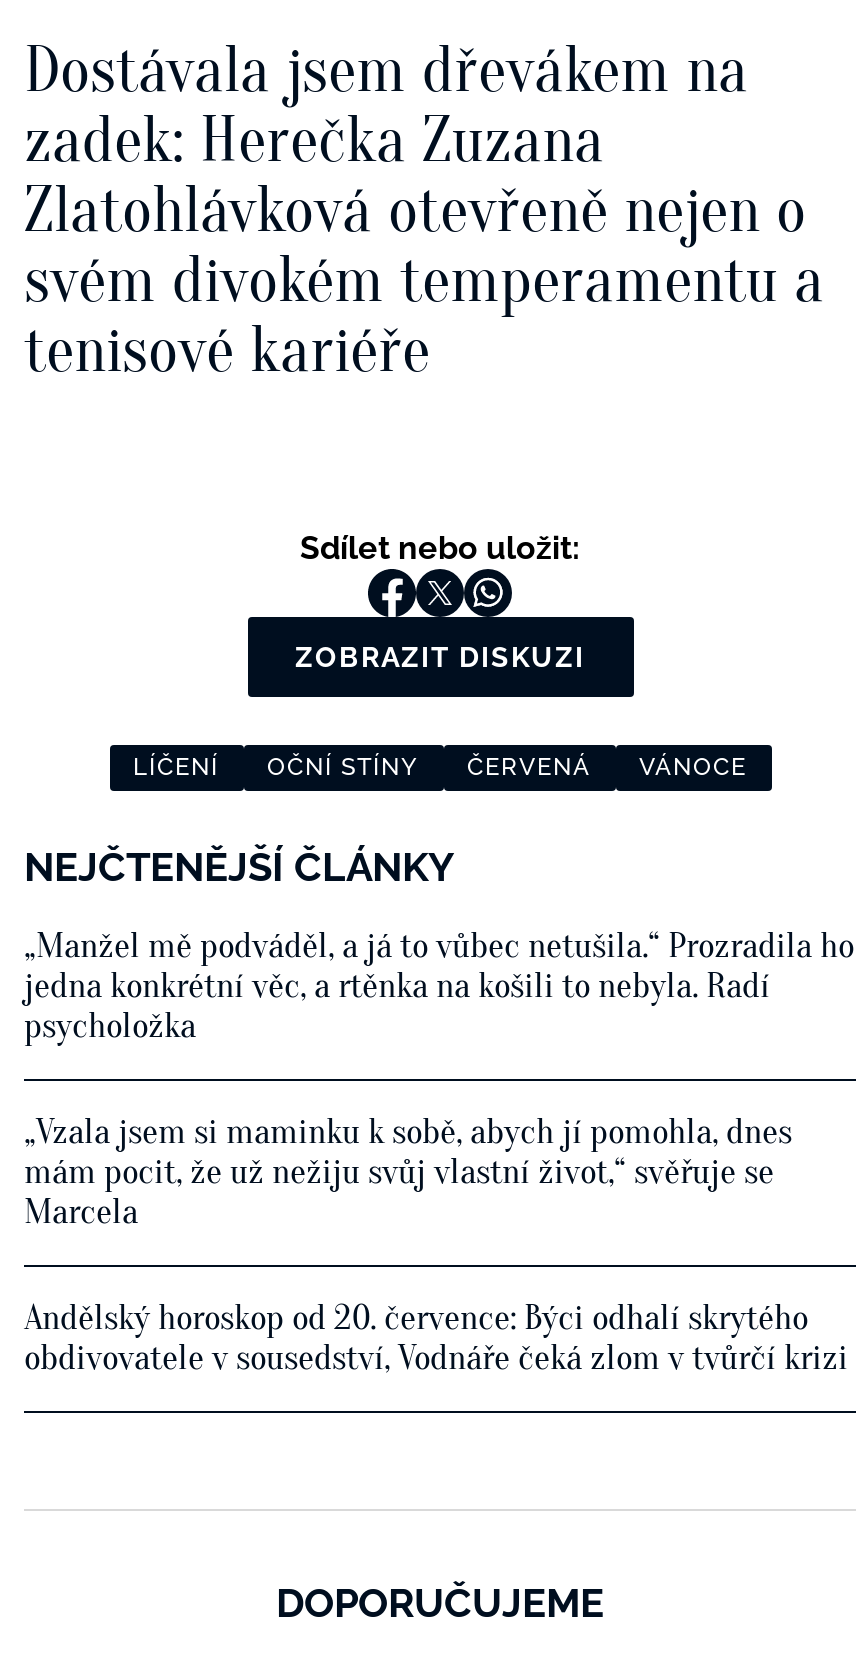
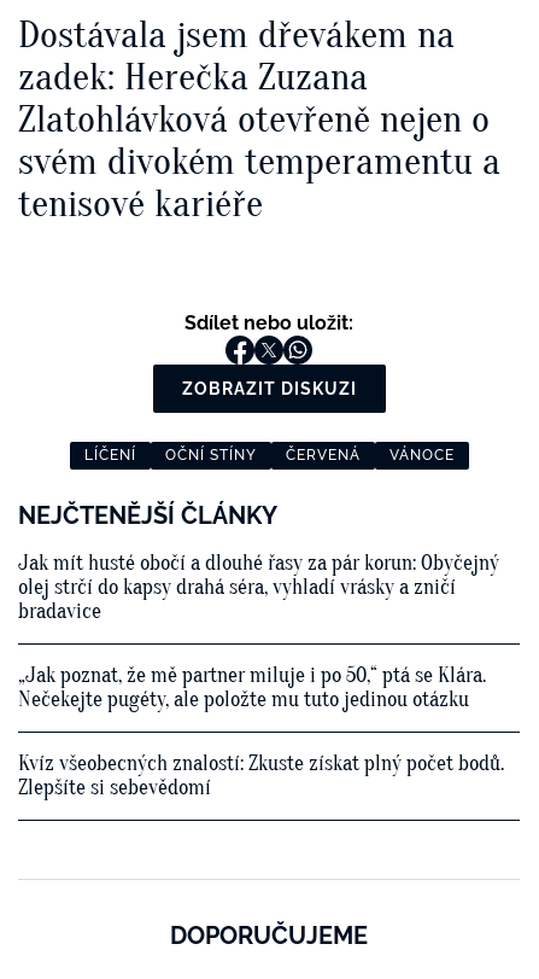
- „Manžel mě podváděl, a já to vůbec netušila.“ Prozradila ho
- jedna konkrétní věc, a rtěnka na košili to nebyla. Radí
- psycholožka
+ Jak mít husté obočí a dlouhé řasy za pár korun: Obyčejný
+ olej strčí do kapsy drahá séra, vyhladí vrásky a zničí
+ bradavice

- „Vzala jsem si maminku k sobě, abych jí pomohla, dnes
- mám pocit, že už nežiju svůj vlastní život,“ svěřuje se
- Marcela
+ „Jak poznat, že mě partner miluje i po 50,“ ptá se Klára.
+ Nečekejte pugéty, ale položte mu tuto jedinou otázku

- Andělský horoskop od 20. července: Býci odhalí skrytého
- obdivovatele v sousedství, Vodnáře čeká zlom v tvůrčí krizi
+ Kvíz všeobecných znalostí: Zkuste získat plný počet bodů.
+ Zlepšíte si sebevědomí
